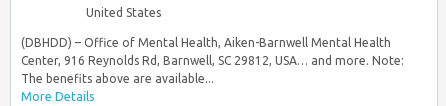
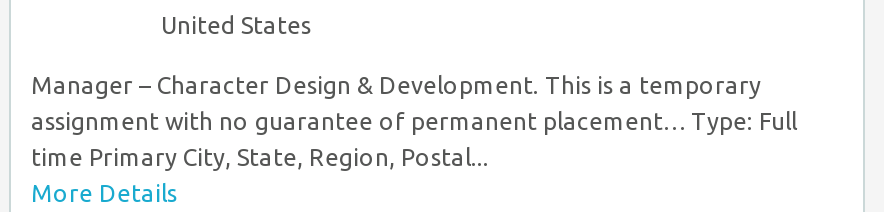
- (DBHDD) – Office of Mental Health, Aiken-Barnwell Mental Health
- Center, 916 Reynolds Rd, Barnwell, SC 29812, USA… and more. Note:
- The benefits above are available...
+ Manager – Character Design & Development. This is a temporary
+ assignment with no guarantee of permanent placement… Type: Full
+ time Primary City, State, Region, Postal...
